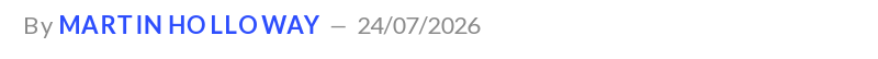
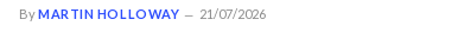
- By MARTIN HOLLOWAY 24/07/2026
+ By MARTIN HOLLOWAY 21/07/2026
